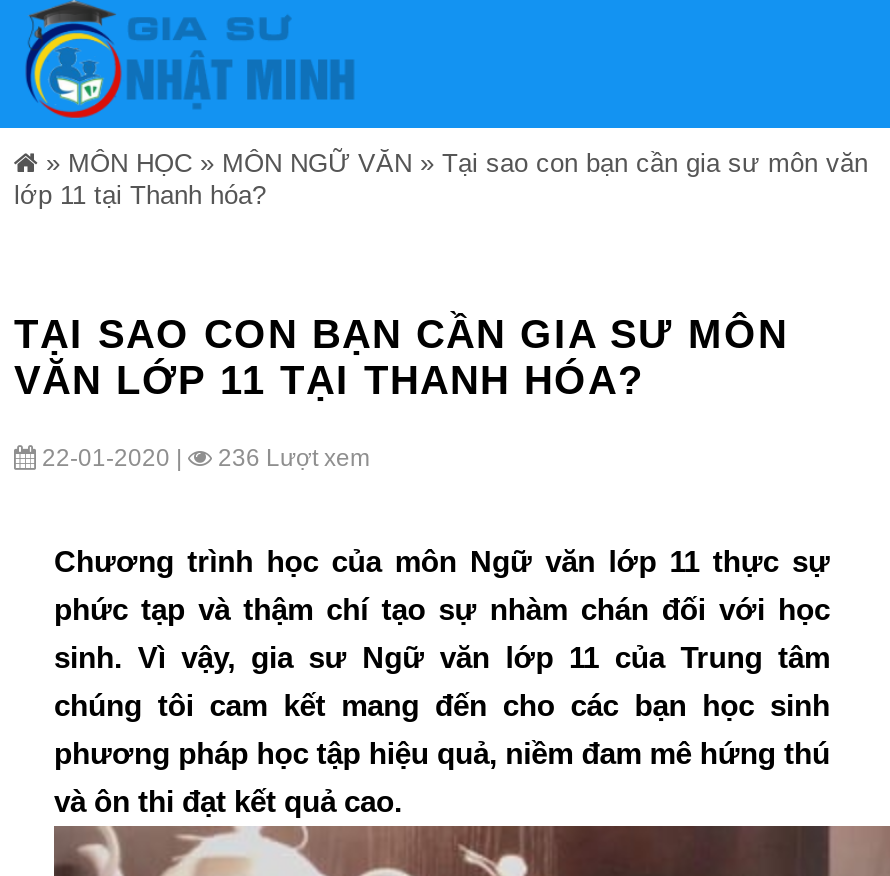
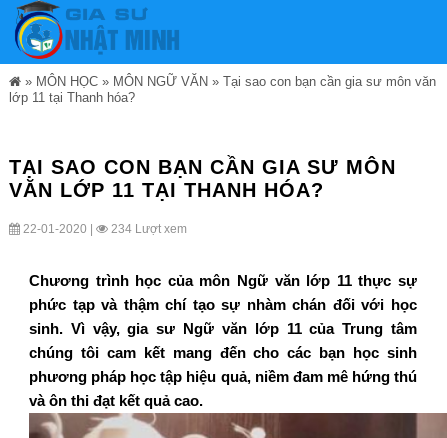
- 236 Lượt xem
+ 234 Lượt xem
